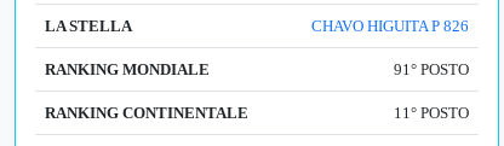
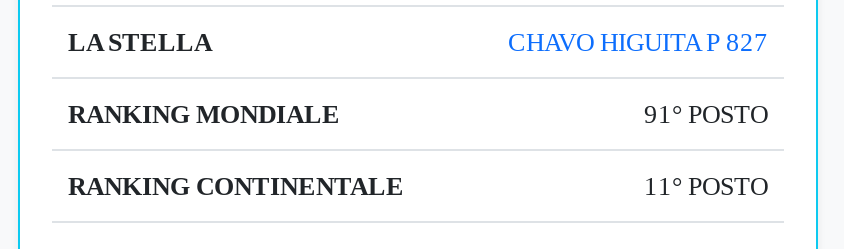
- CHAVO HIGUITA P 826
+ CHAVO HIGUITA P 827
